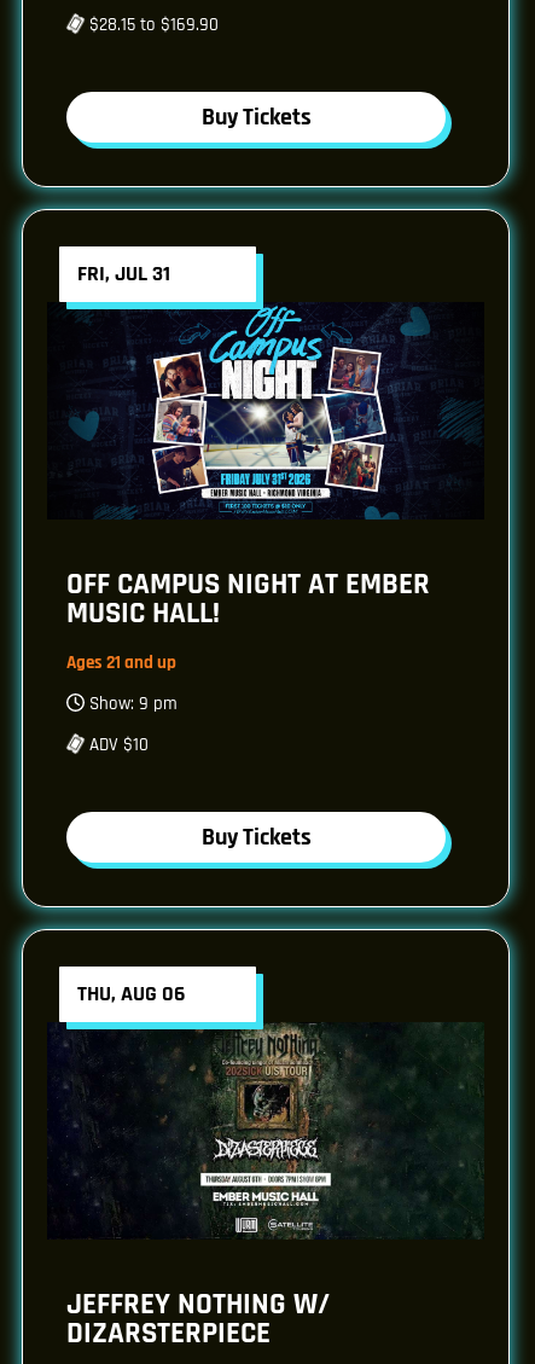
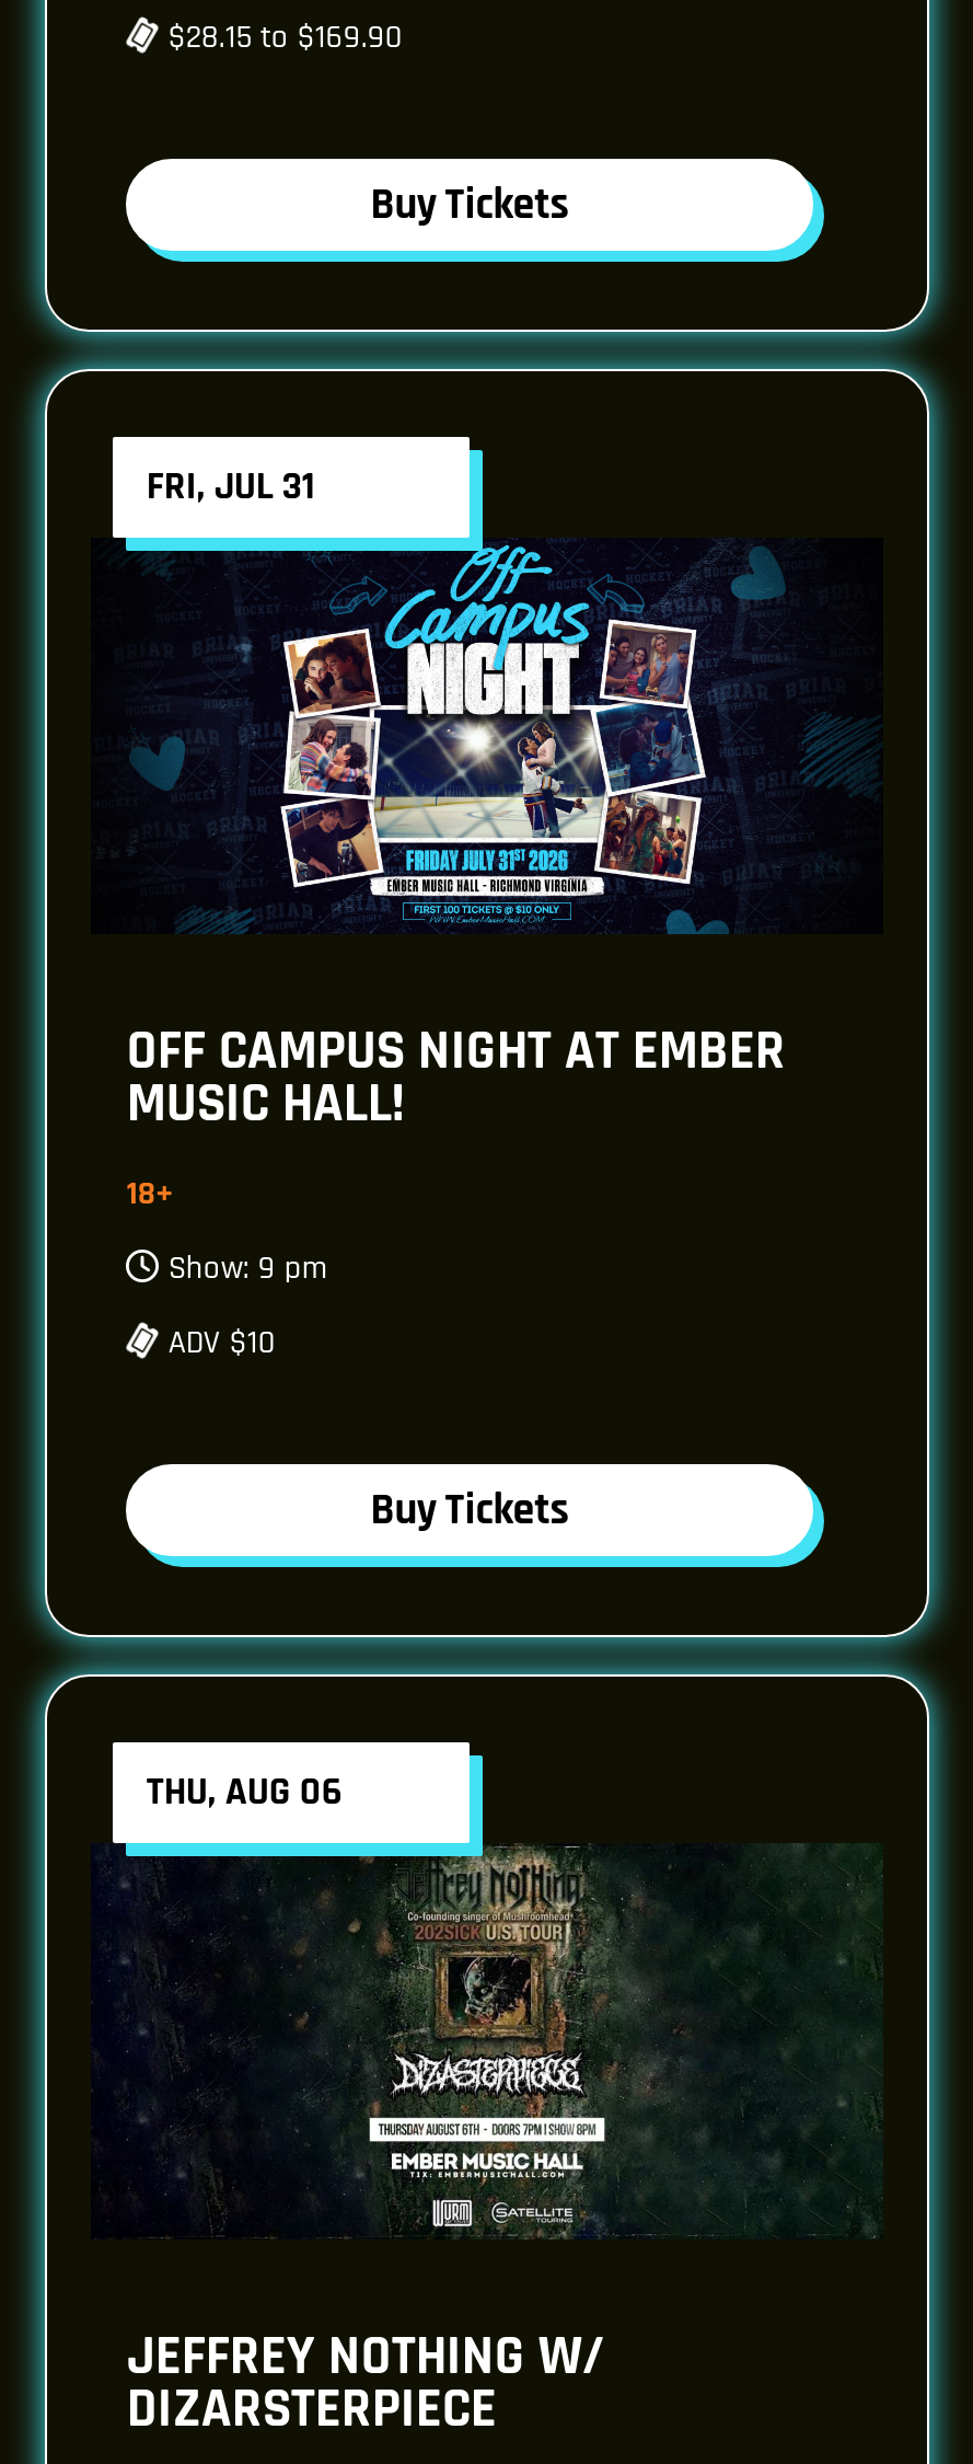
- Ages 21 and up
+ 18+
